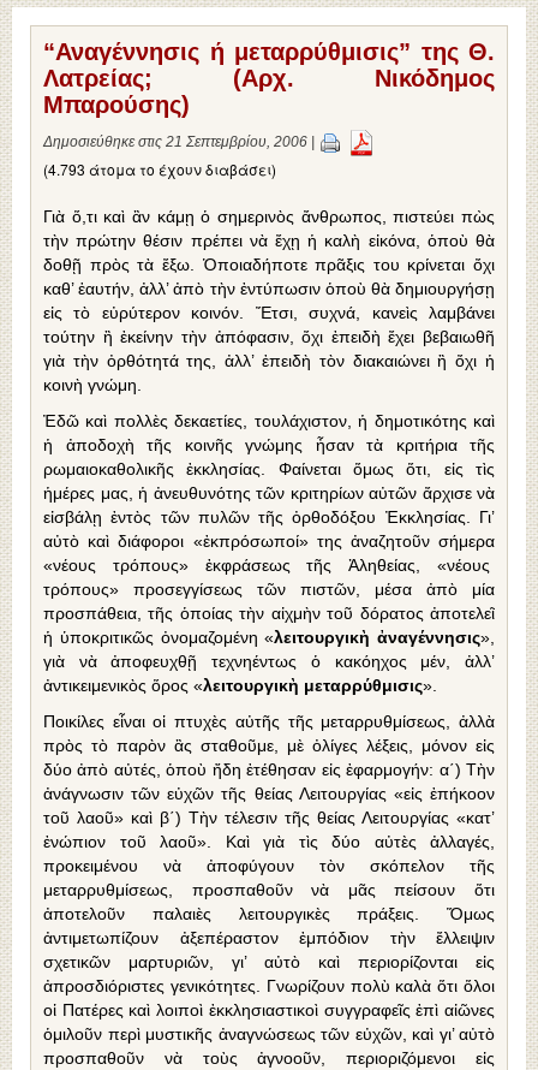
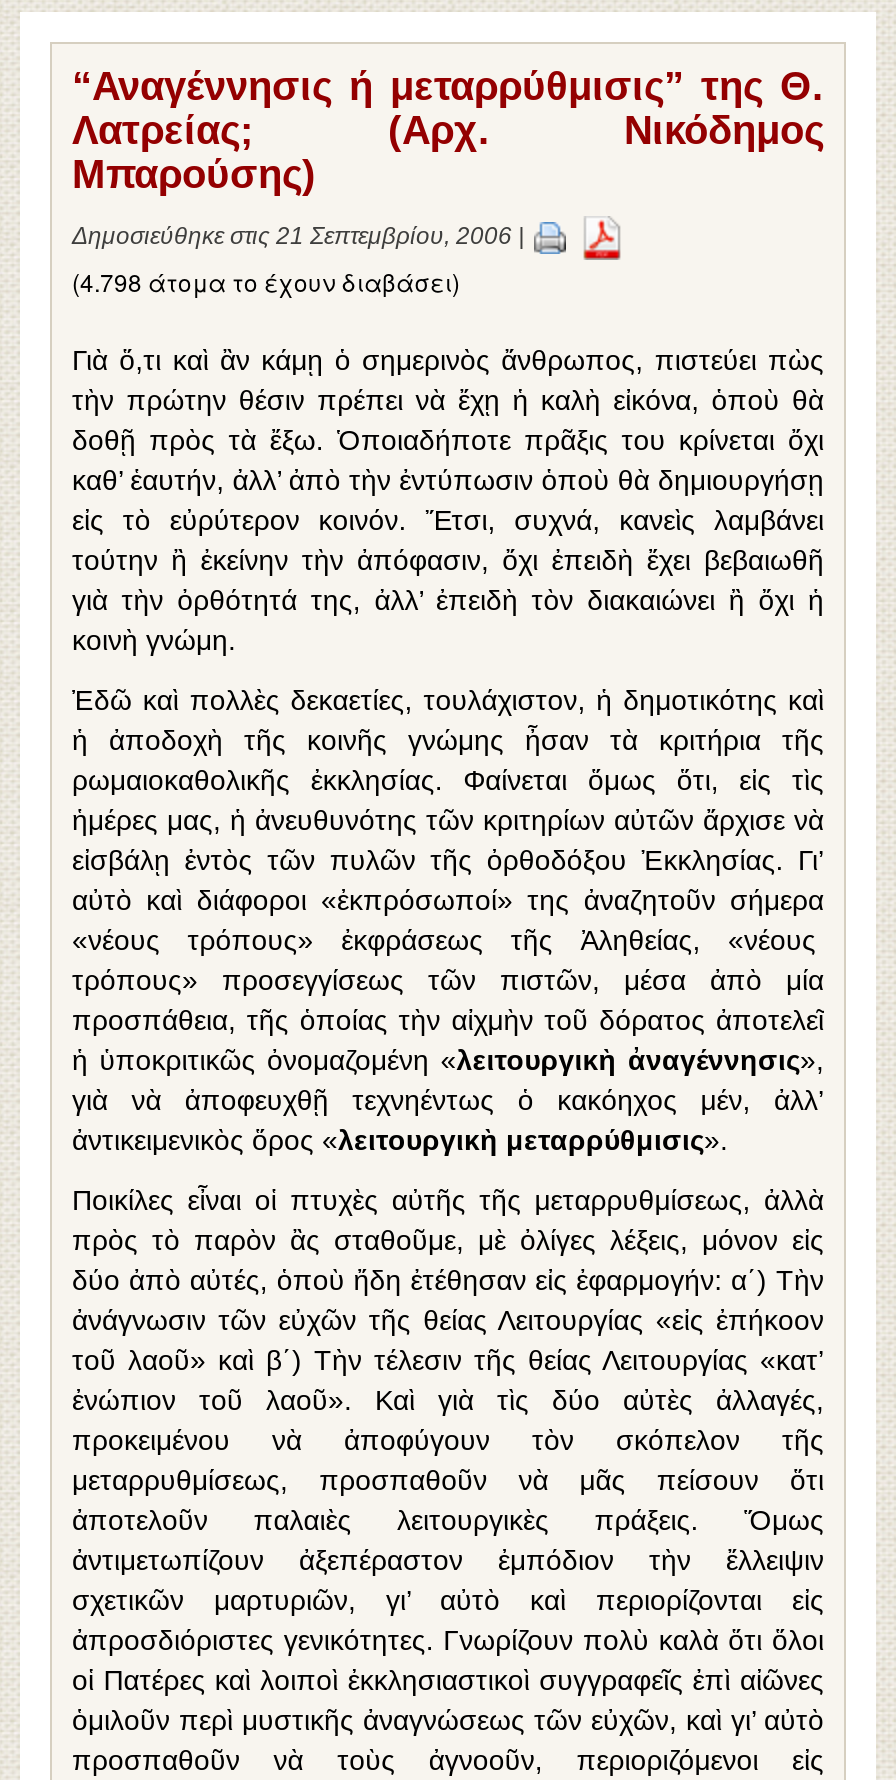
- (4.793 άτομα το έχουν διαβάσει)
+ (4.798 άτομα το έχουν διαβάσει)
